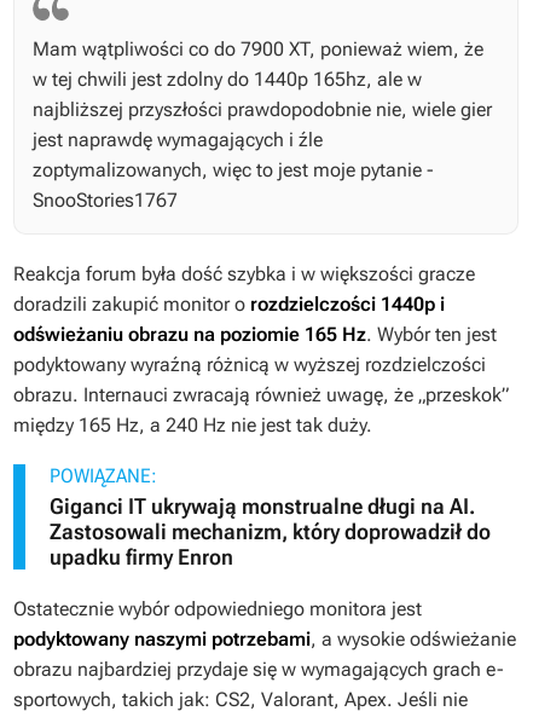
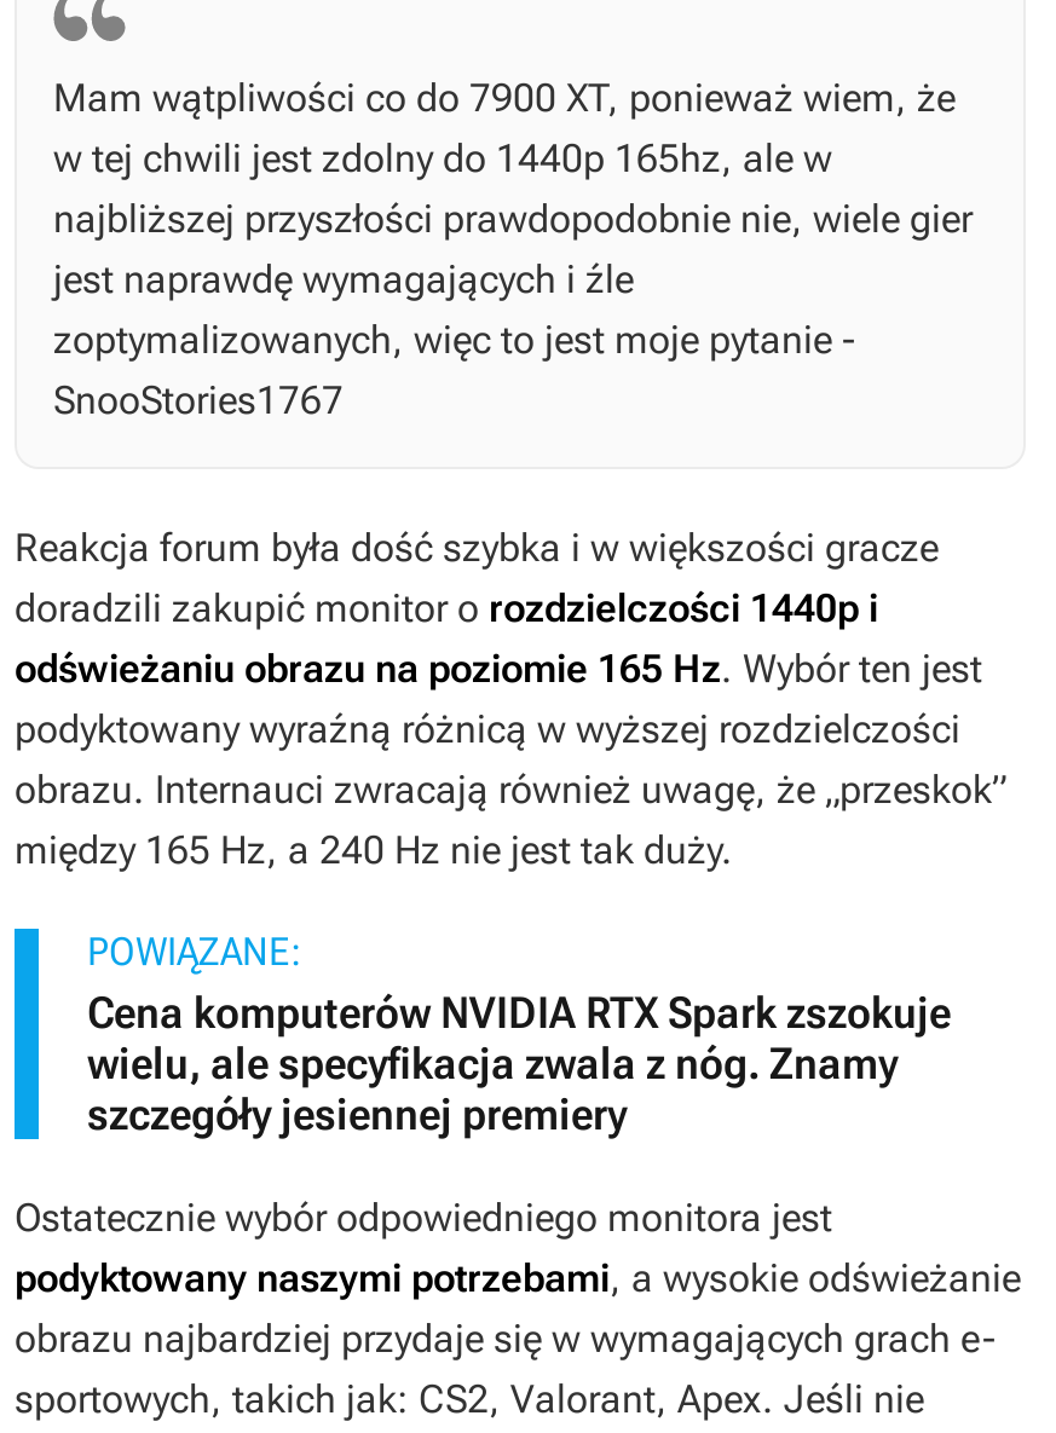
- Giganci IT ukrywają monstrualne długi na AI.
- Zastosowali mechanizm, który doprowadził do
- upadku firmy Enron
+ Cena komputerów NVIDIA RTX Spark zszokuje
+ wielu, ale specyfikacja zwala z nóg. Znamy
+ szczegóły jesiennej premiery
